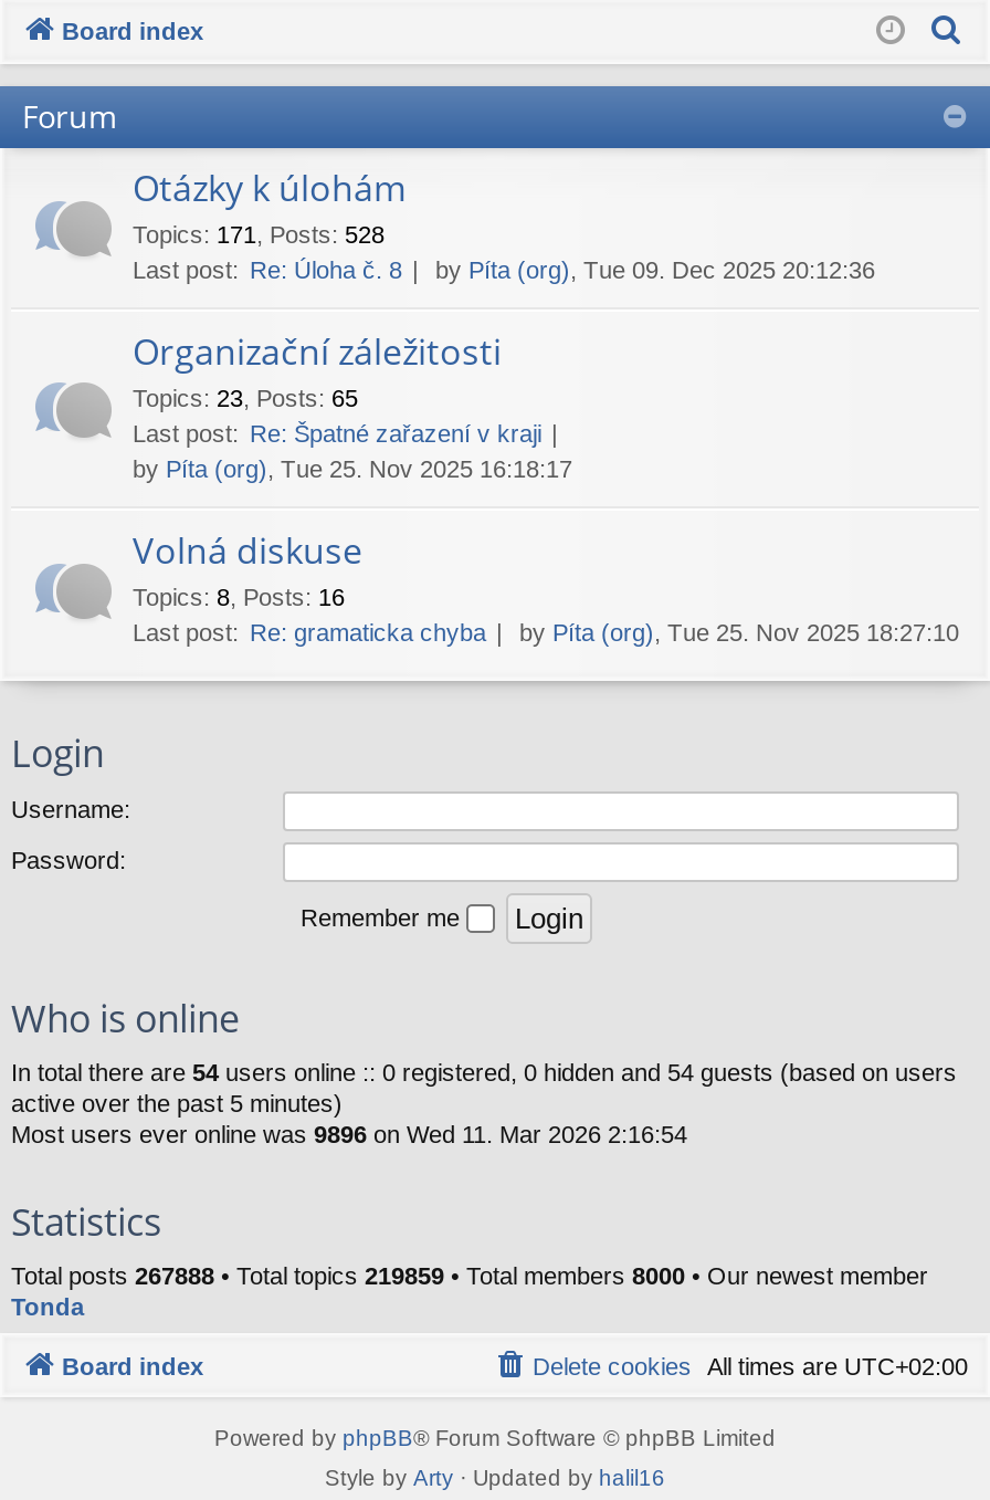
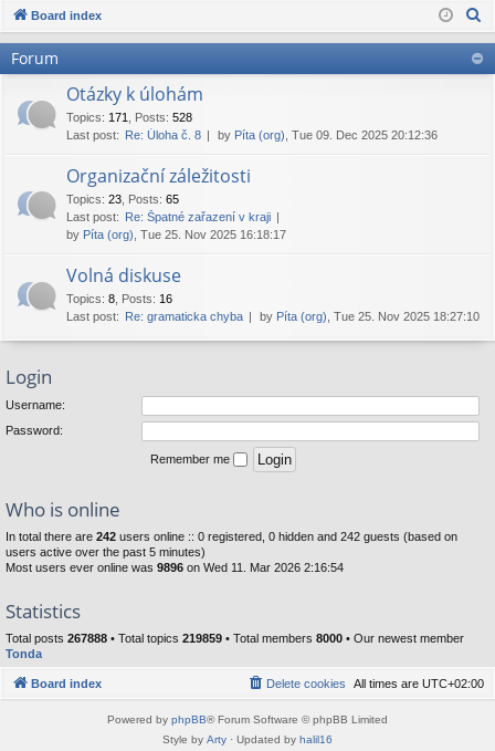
- In total there are 54 users online :: 0 registered, 0 hidden and 54 guests (based on users
- active over the past 5 minutes)
+ In total there are 242 users online :: 0 registered, 0 hidden and 242 guests (based on
+ users active over the past 5 minutes)
